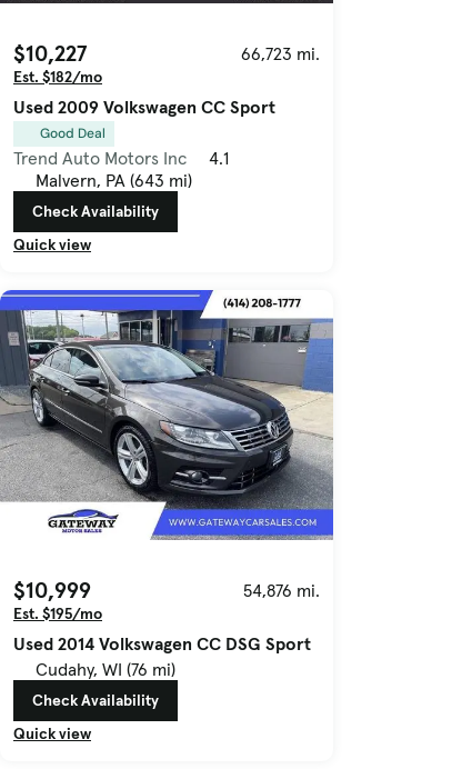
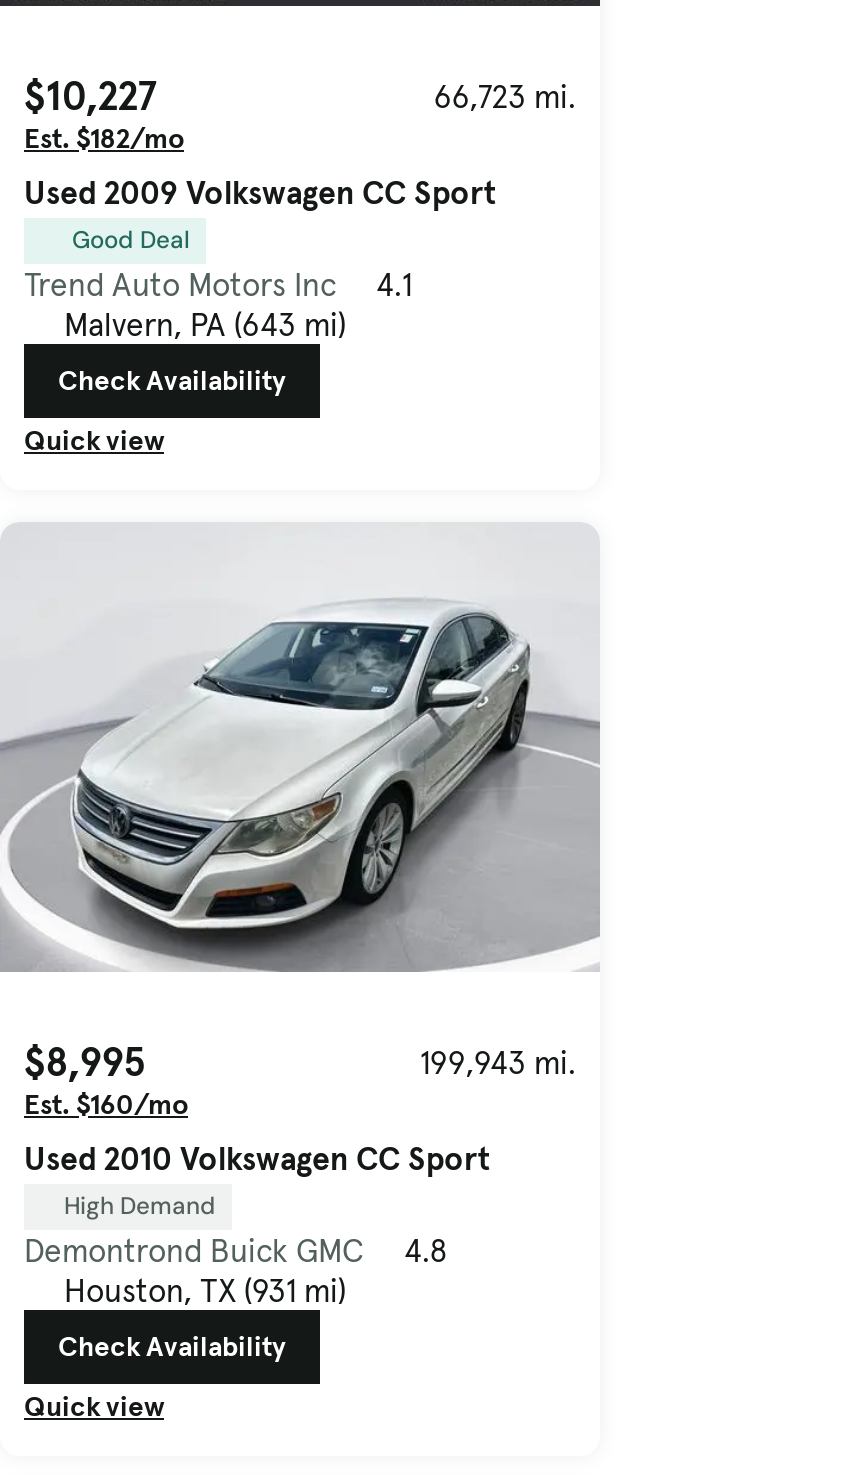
- [image]
- $10,999
- 54,876 mi.
- Est. $195/mo
- Used 2014 Volkswagen CC DSG Sport
- Cudahy, WI (76 mi)
+ [image]
+ $8,995
+ 199,943 mi.
+ Est. $160/mo
+ Used 2010 Volkswagen CC Sport
+ High Demand
+ Demontrond Buick GMC
+ 4.8
+ Houston, TX (931 mi)
